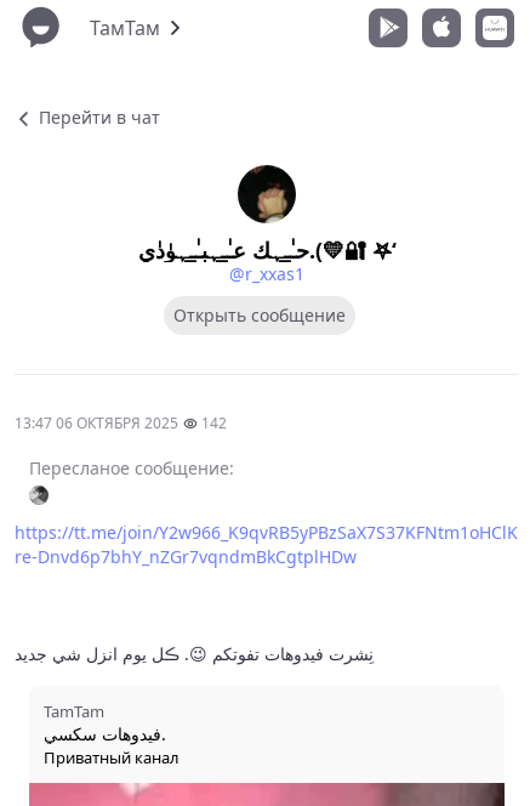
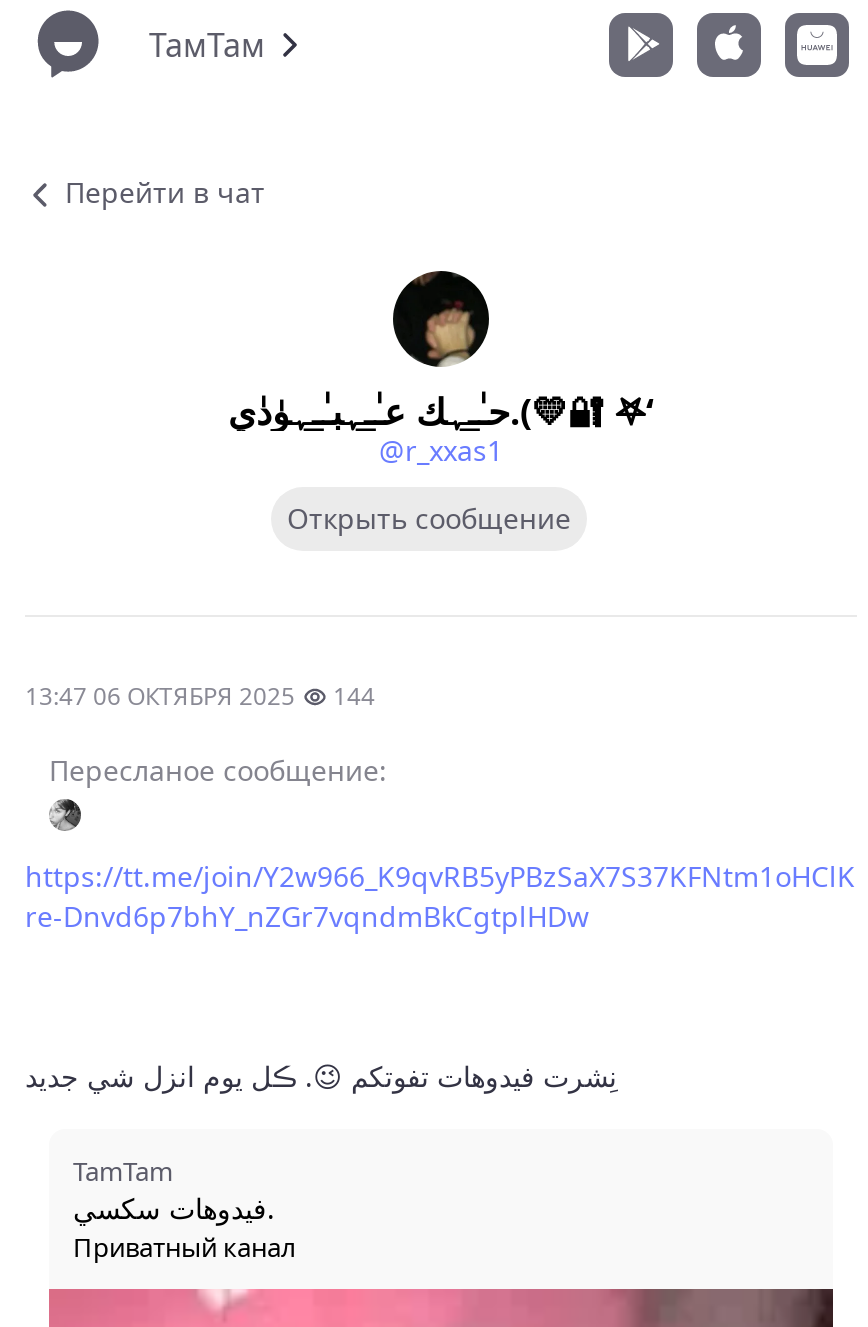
- 13:47 06 ОКТЯБРЯ 2025 142
+ 13:47 06 ОКТЯБРЯ 2025 144
